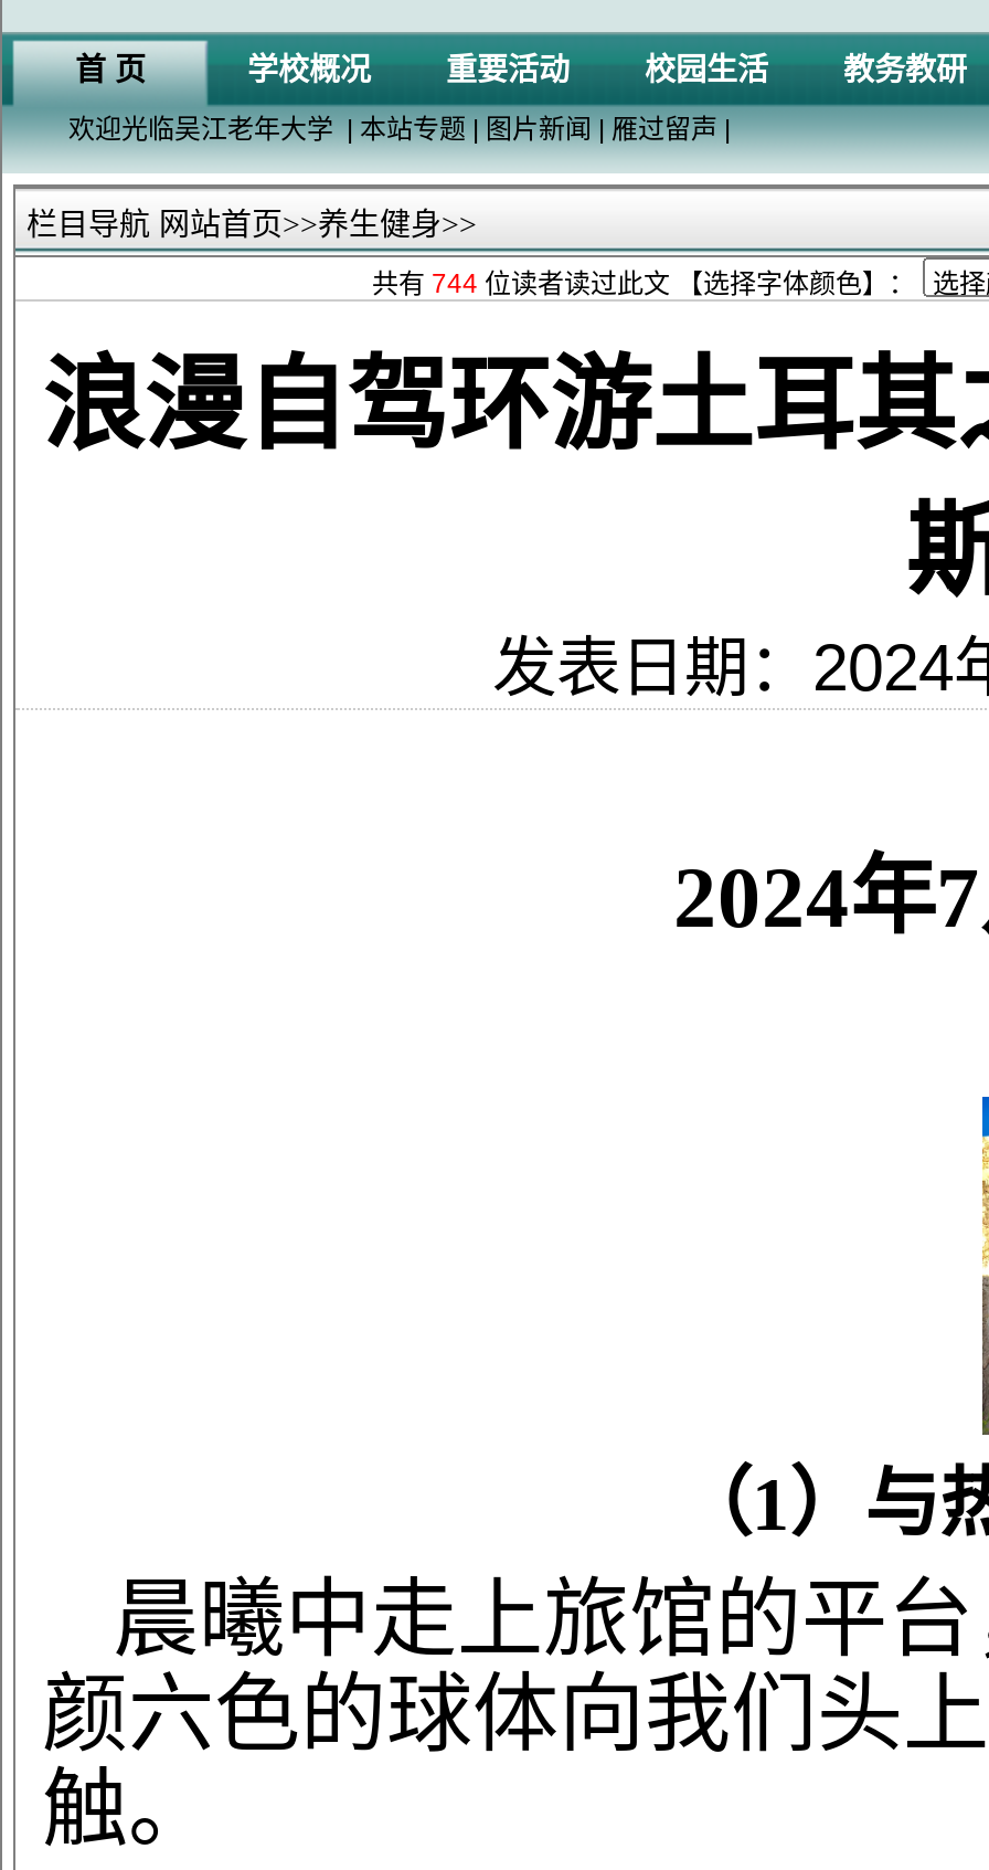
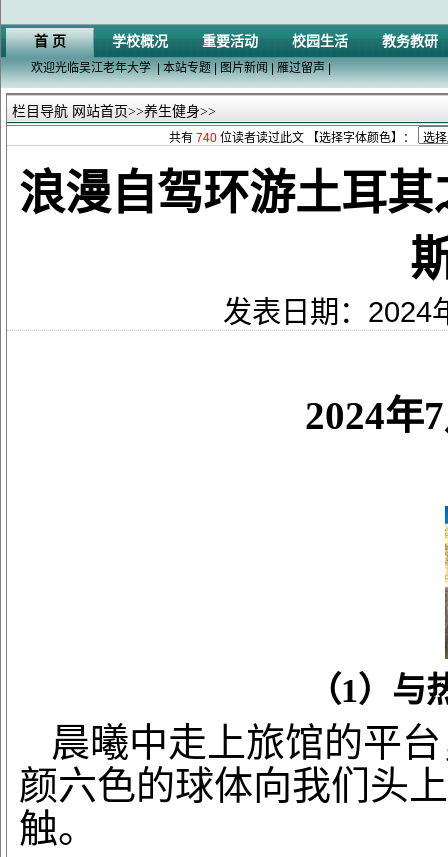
- 共有744位读者读过此文 【选择字体颜色】：
+ 共有740位读者读过此文 【选择字体颜色】：
